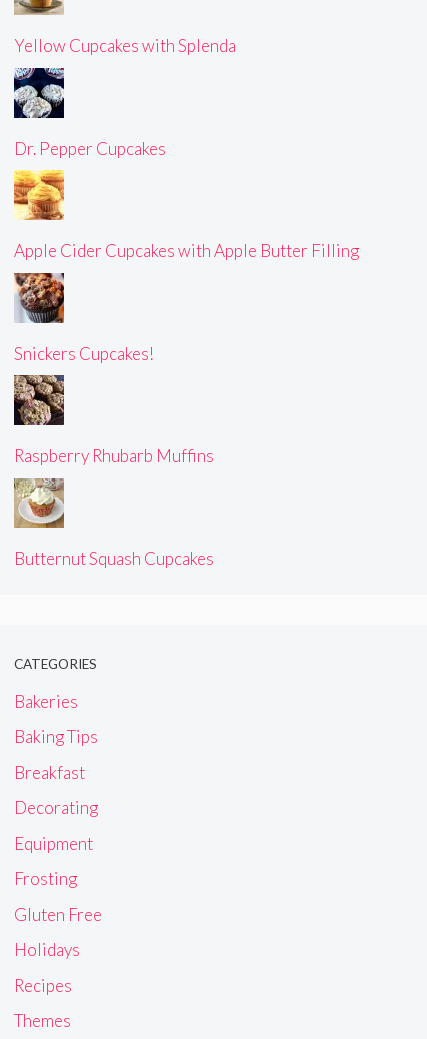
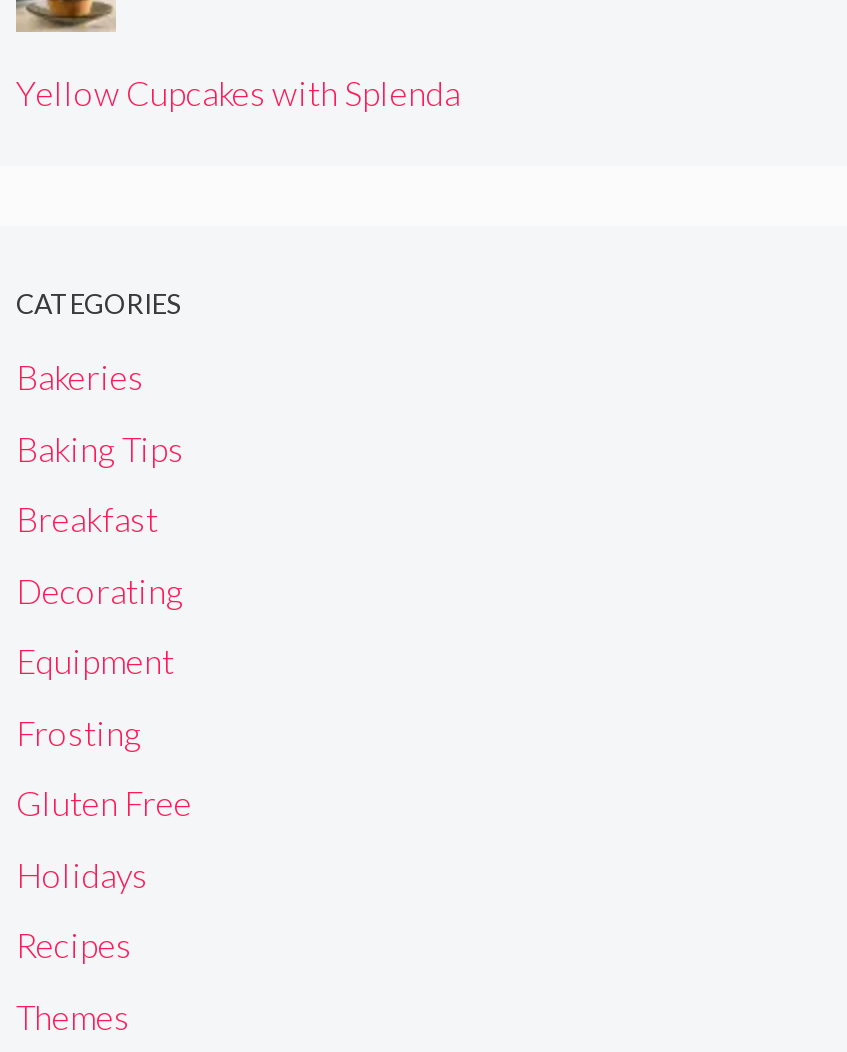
- [image]
- Dr. Pepper Cupcakes

- [image]
- Apple Cider Cupcakes with Apple Butter Filling

- [image]
- Snickers Cupcakes!

- [image]
- Raspberry Rhubarb Muffins

- [image]
- Butternut Squash Cupcakes
